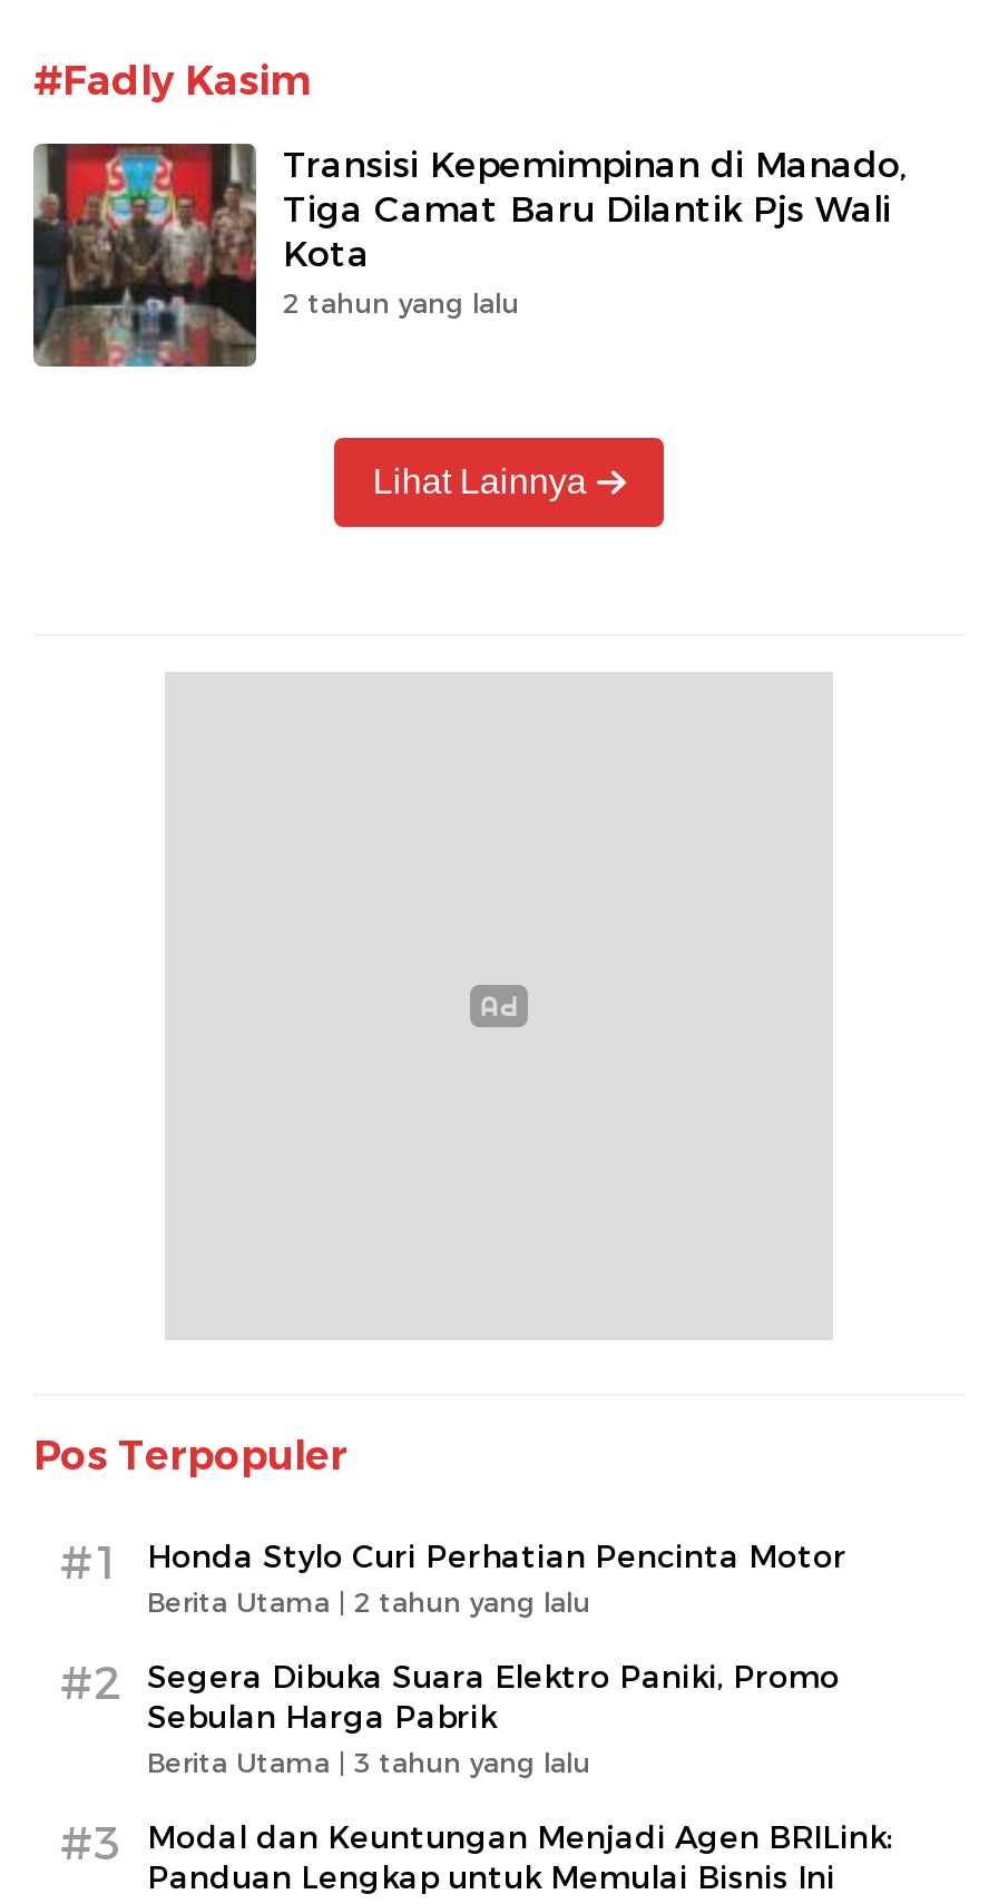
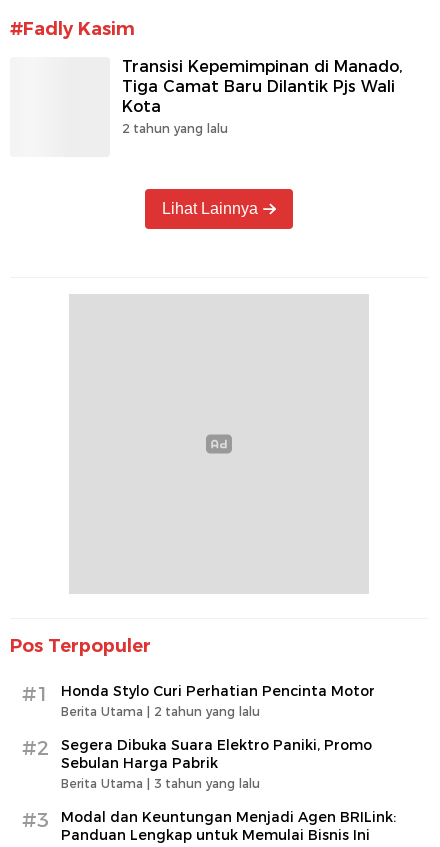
- [image]
